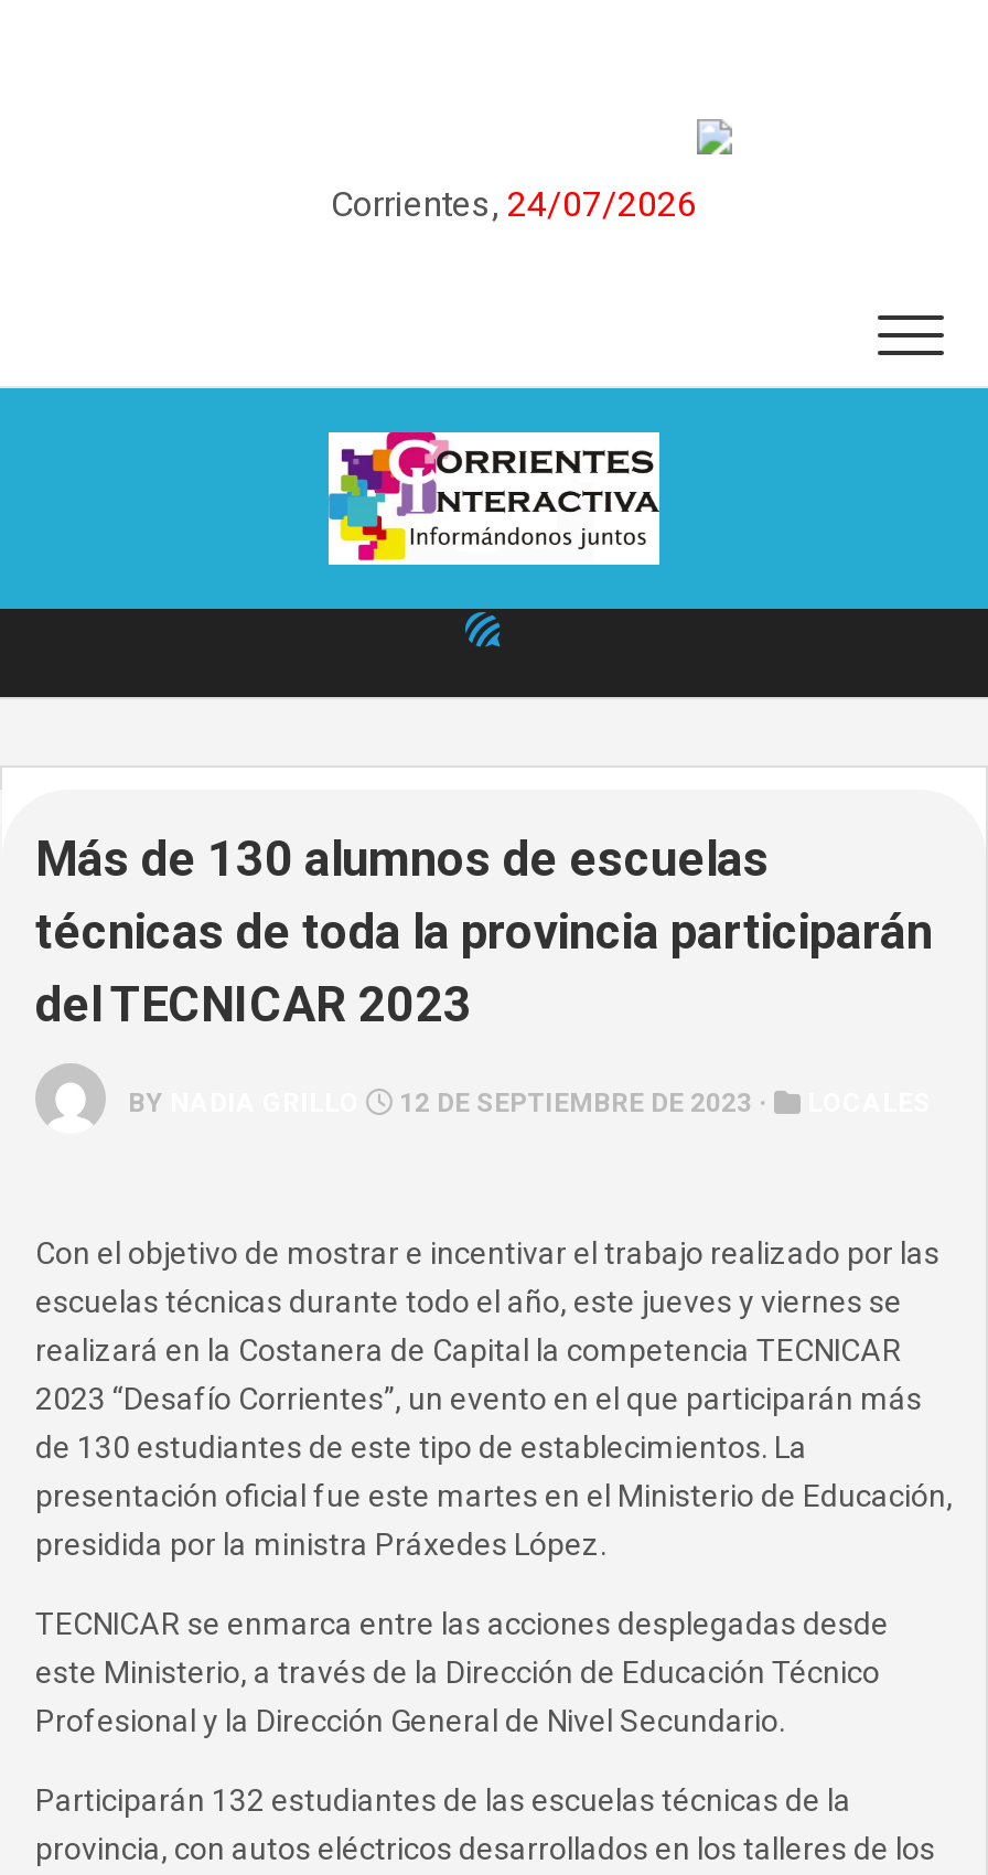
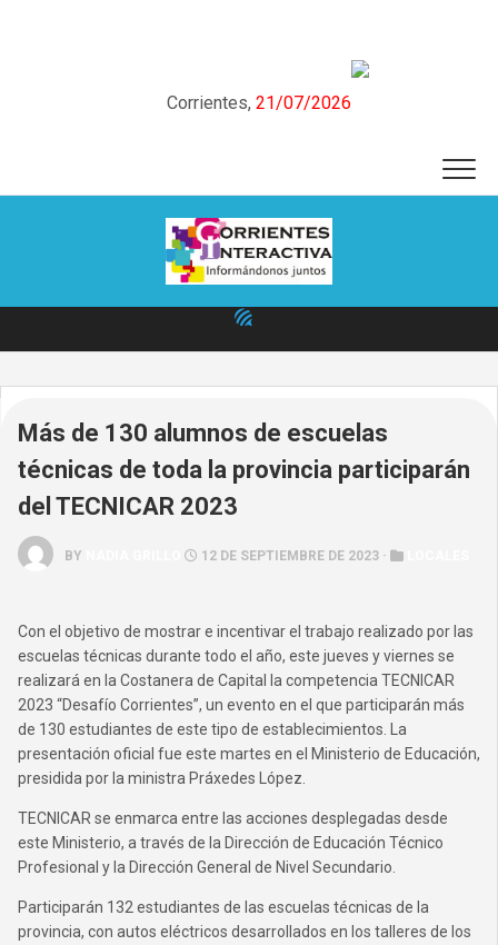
- Corrientes, 24/07/2026
+ Corrientes, 21/07/2026
